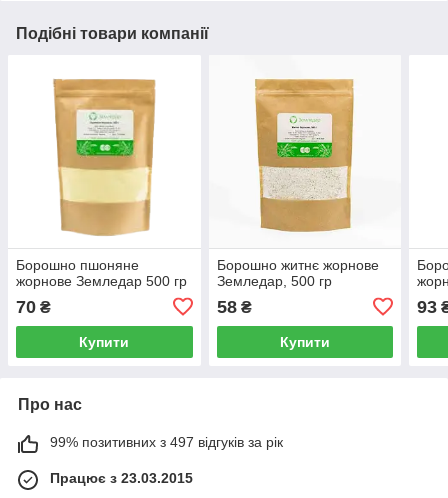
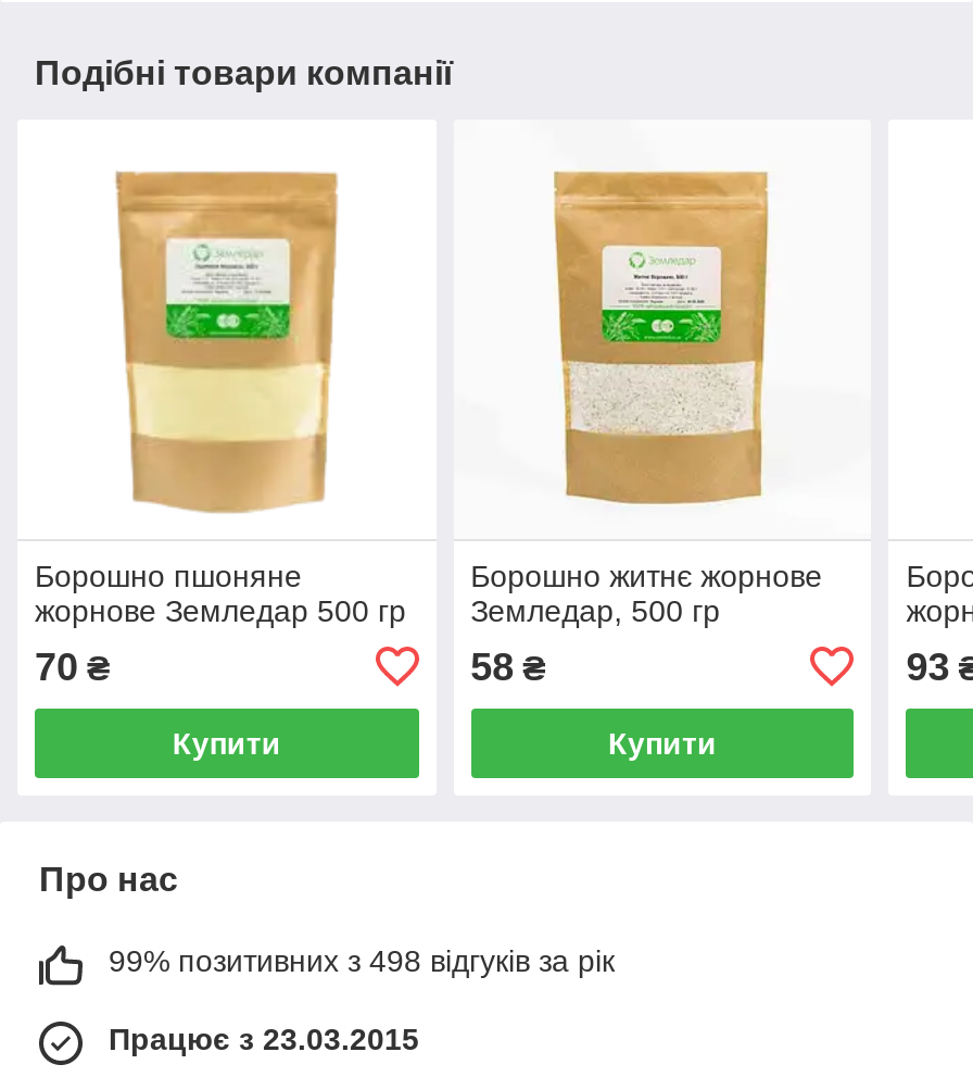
- 99% позитивних з 497 відгуків за рік
+ 99% позитивних з 498 відгуків за рік
